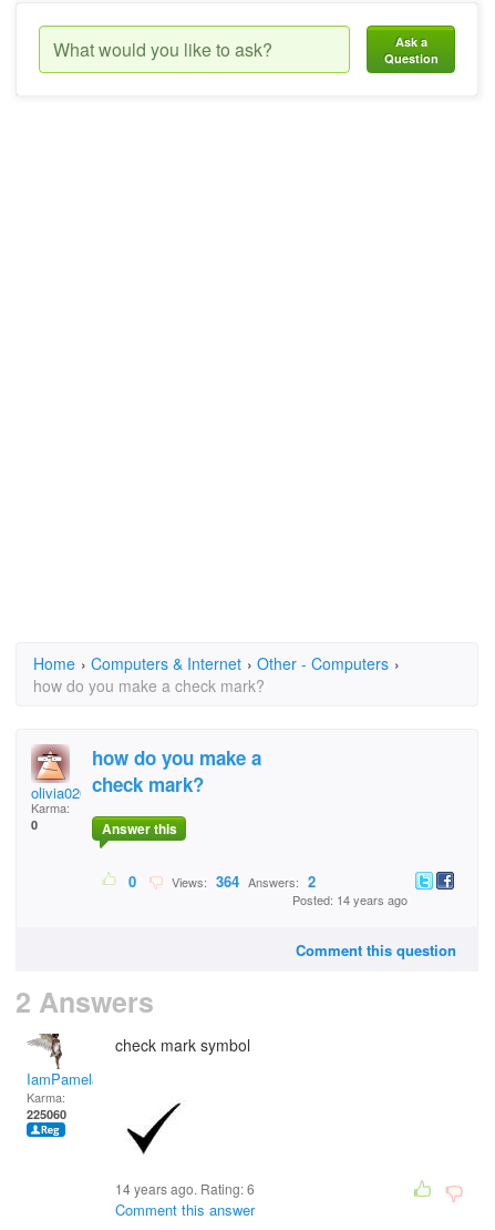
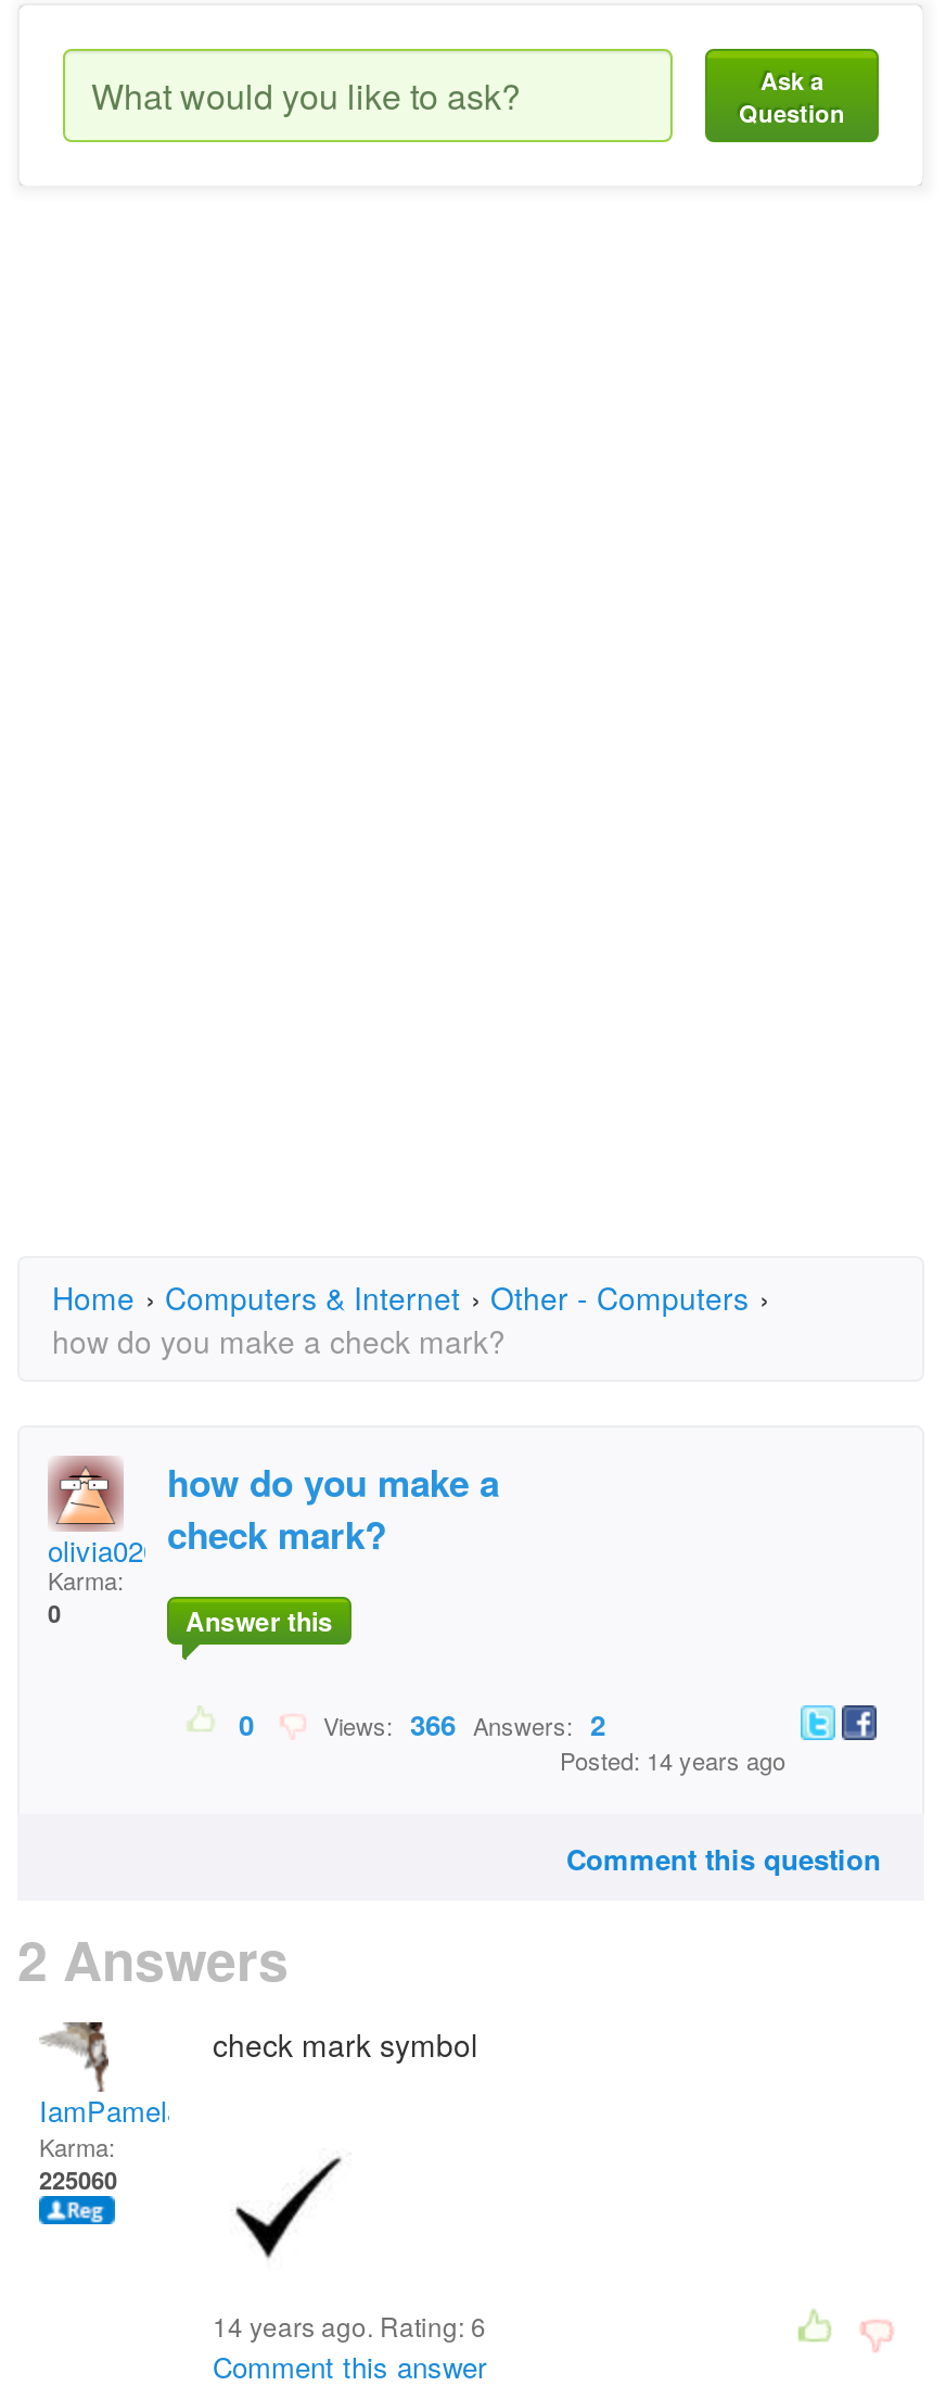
- Views: 364 Answers: 2
+ Views: 366 Answers: 2
